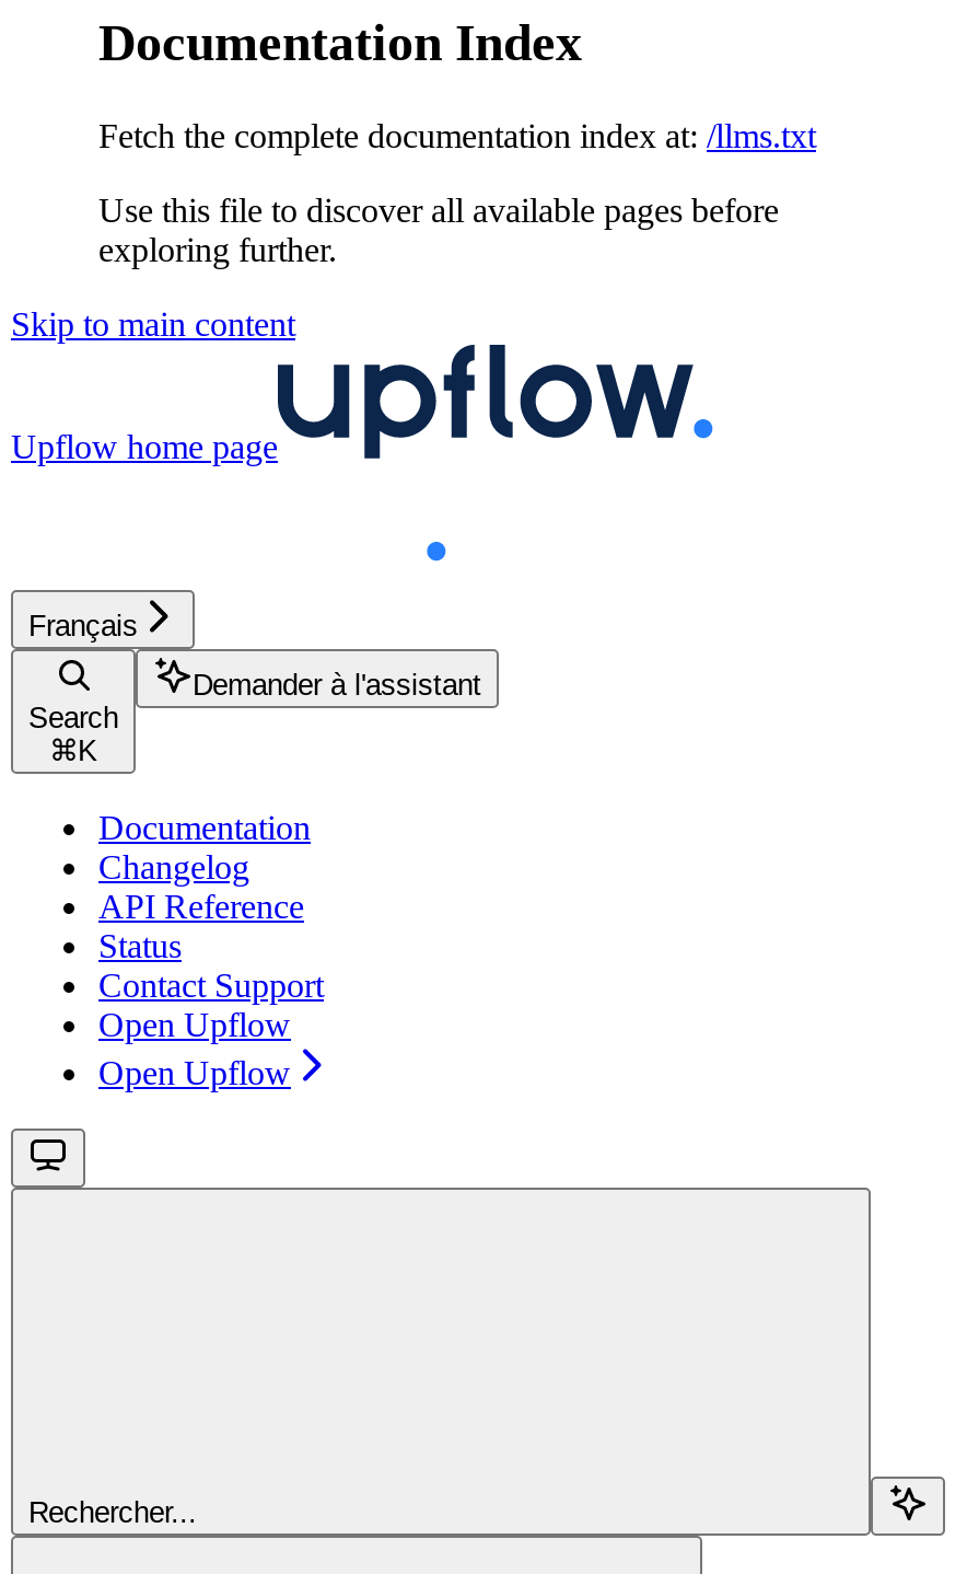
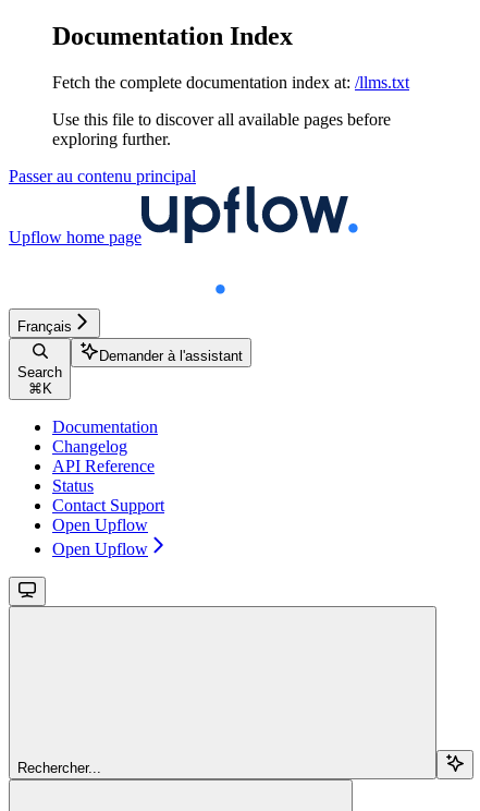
- Skip to main content
+ Passer au contenu principal
